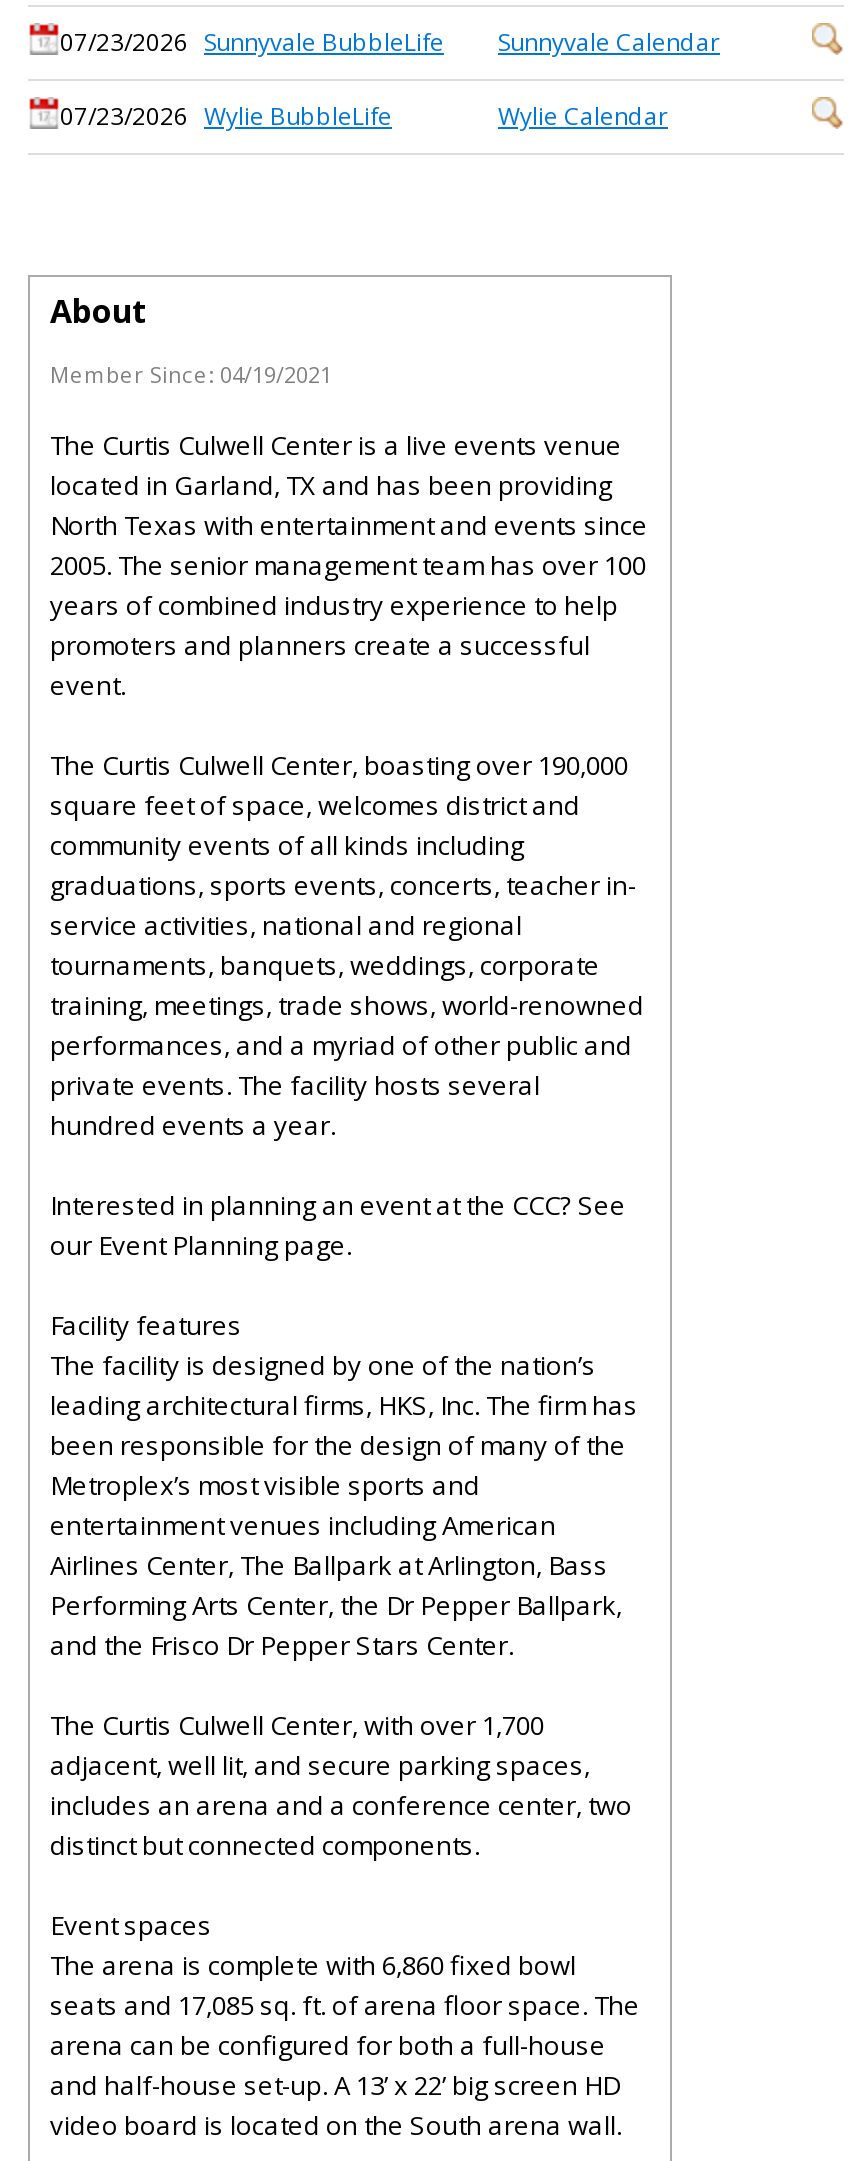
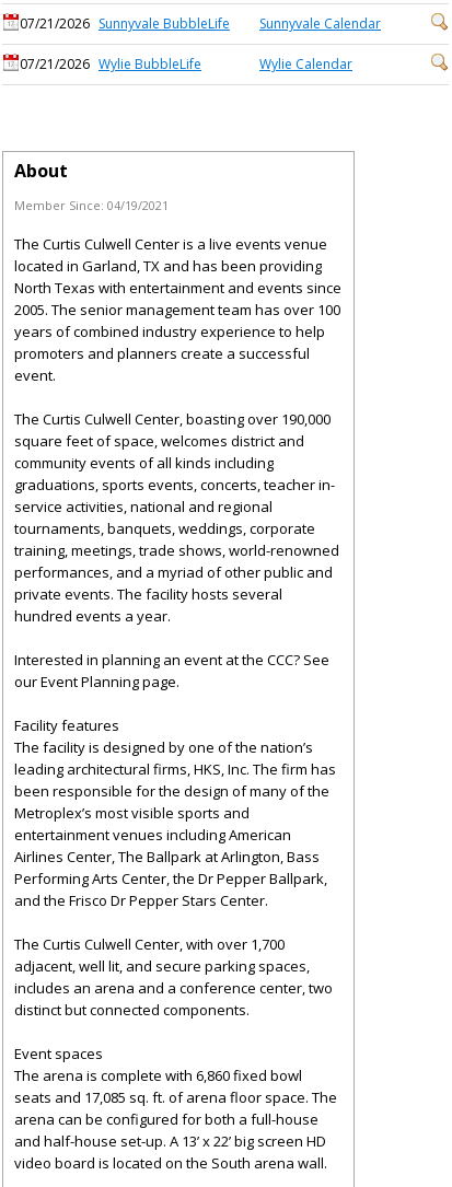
- 07/23/2026 Sunnyvale BubbleLife
+ 07/21/2026 Sunnyvale BubbleLife

- 07/23/2026 Wylie BubbleLife
+ 07/21/2026 Wylie BubbleLife
